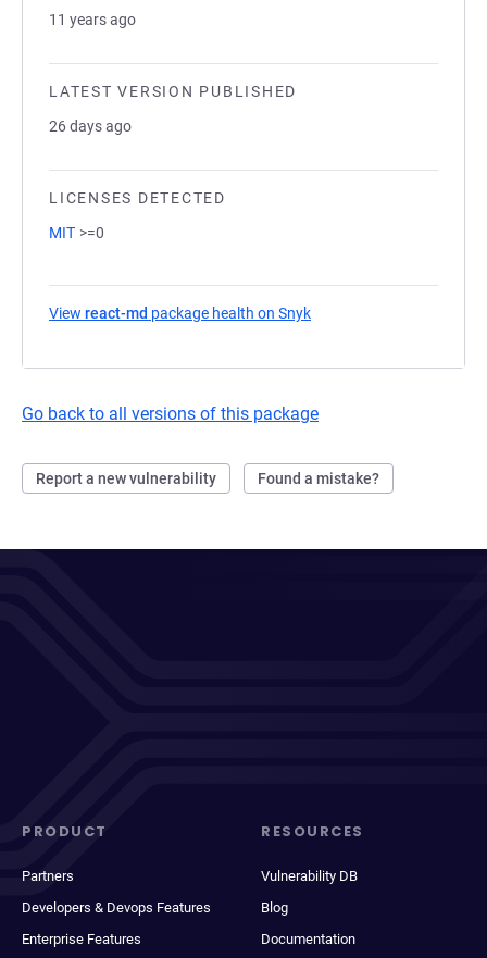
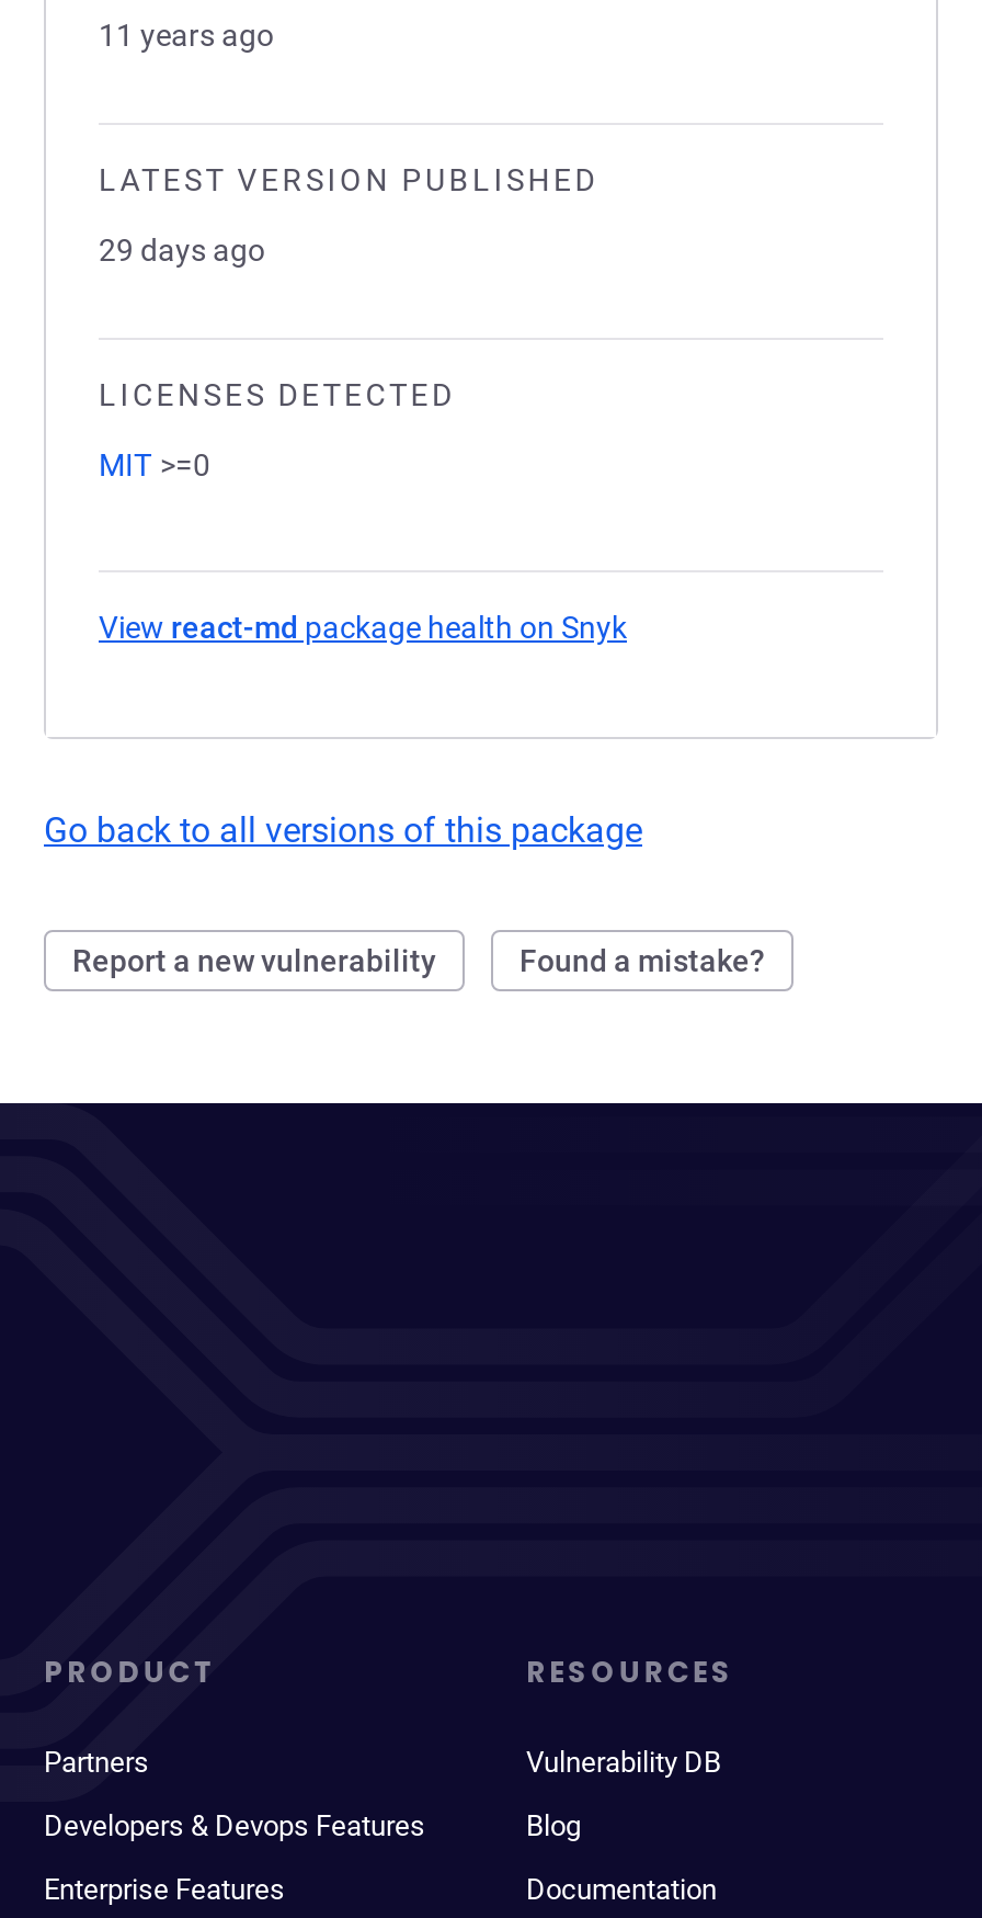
- 26 days ago
+ 29 days ago
